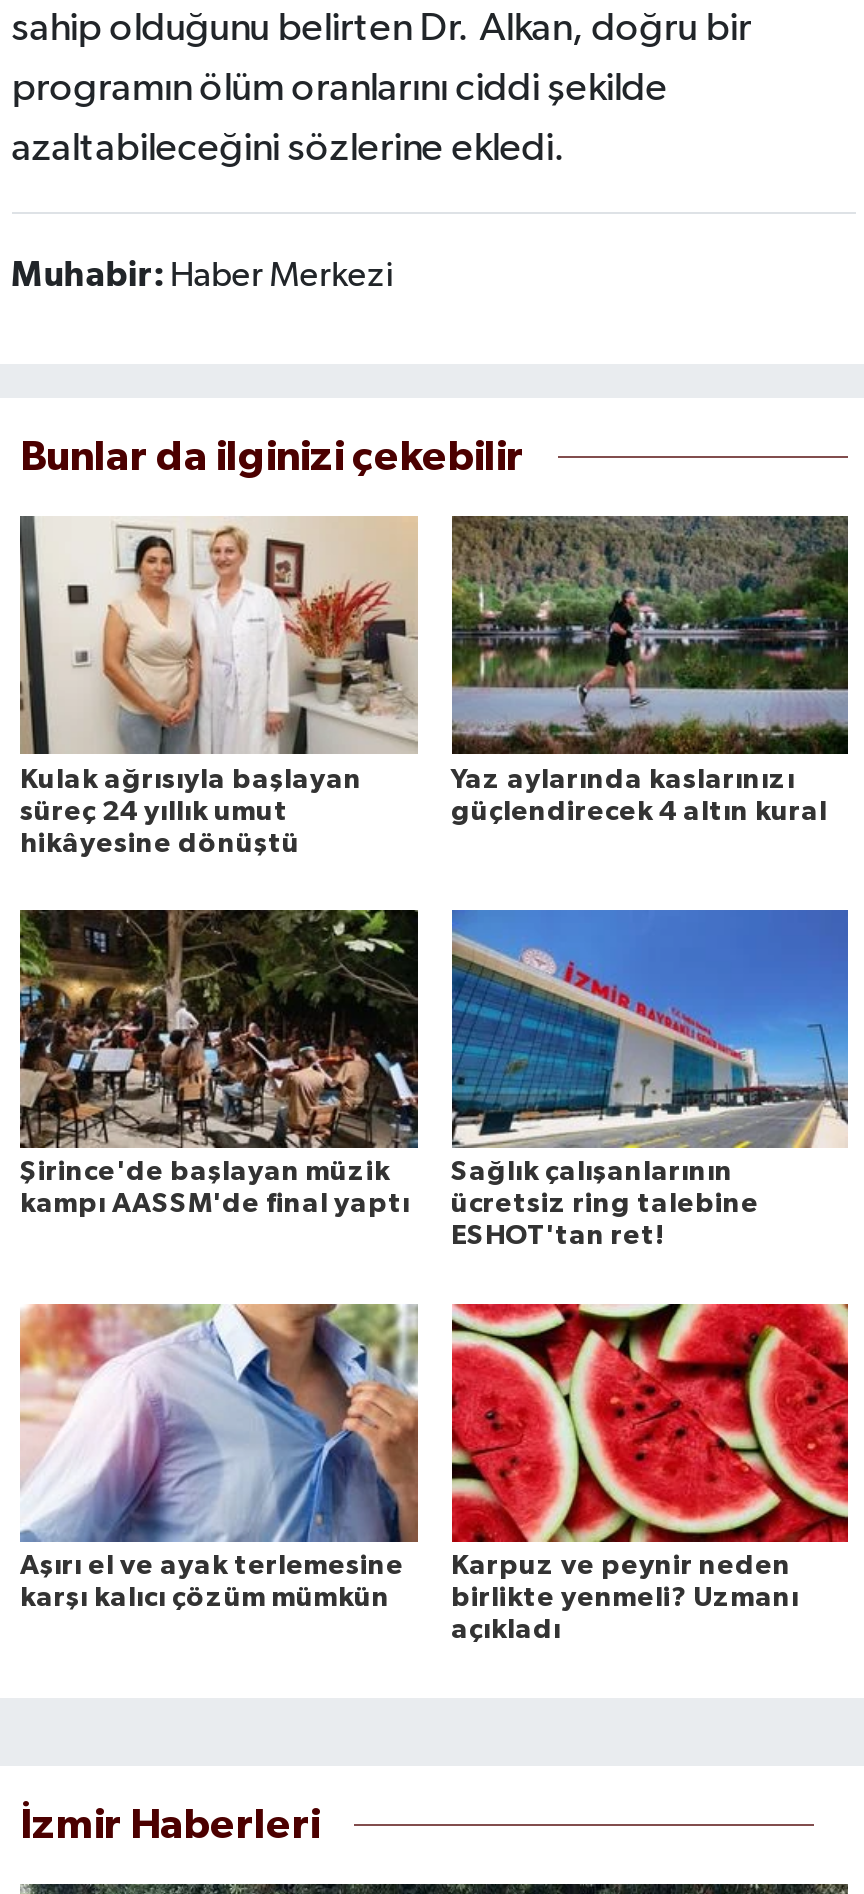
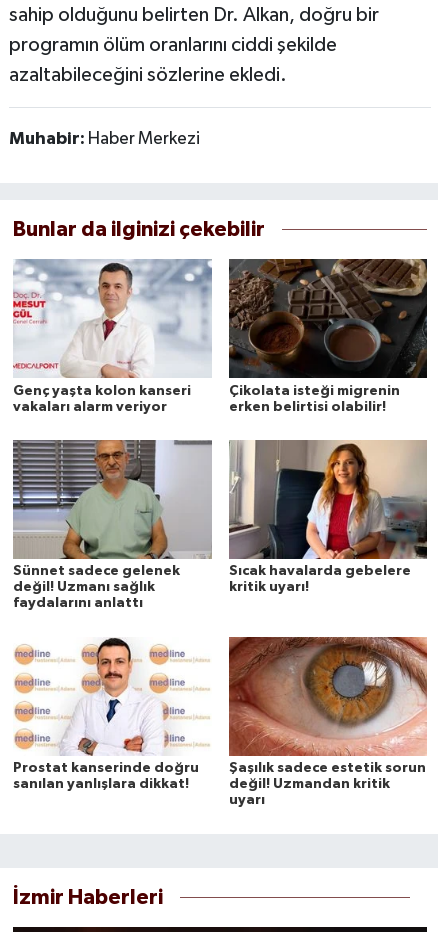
- [image]
- Kulak ağrısıyla başlayan
- süreç 24 yıllık umut
- hikâyesine dönüştü
+ [image]
+ Genç yaşta kolon kanseri
+ vakaları alarm veriyor

- [image]
- Yaz aylarında kaslarınızı
- güçlendirecek 4 altın kural
+ [image]
+ Çikolata isteği migrenin
+ erken belirtisi olabilir!

- [image]
- Şirince'de başlayan müzik
- kampı AASSM'de final yaptı
+ [image]
+ Sünnet sadece gelenek
+ değil! Uzmanı sağlık
+ faydalarını anlattı

- [image]
- Sağlık çalışanlarının
- ücretsiz ring talebine
- ESHOT'tan ret!
+ [image]
+ Sıcak havalarda gebelere
+ kritik uyarı!

- [image]
- Aşırı el ve ayak terlemesine
- karşı kalıcı çözüm mümkün
+ [image]
+ Prostat kanserinde doğru
+ sanılan yanlışlara dikkat!

- [image]
- Karpuz ve peynir neden
- birlikte yenmeli? Uzmanı
- açıkladı
+ [image]
+ Şaşılık sadece estetik sorun
+ değil! Uzmandan kritik
+ uyarı
